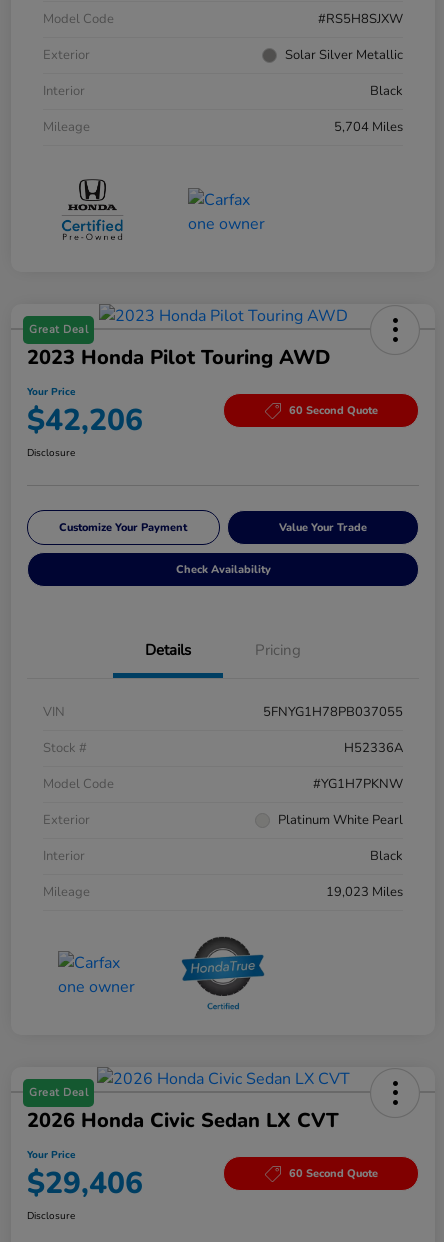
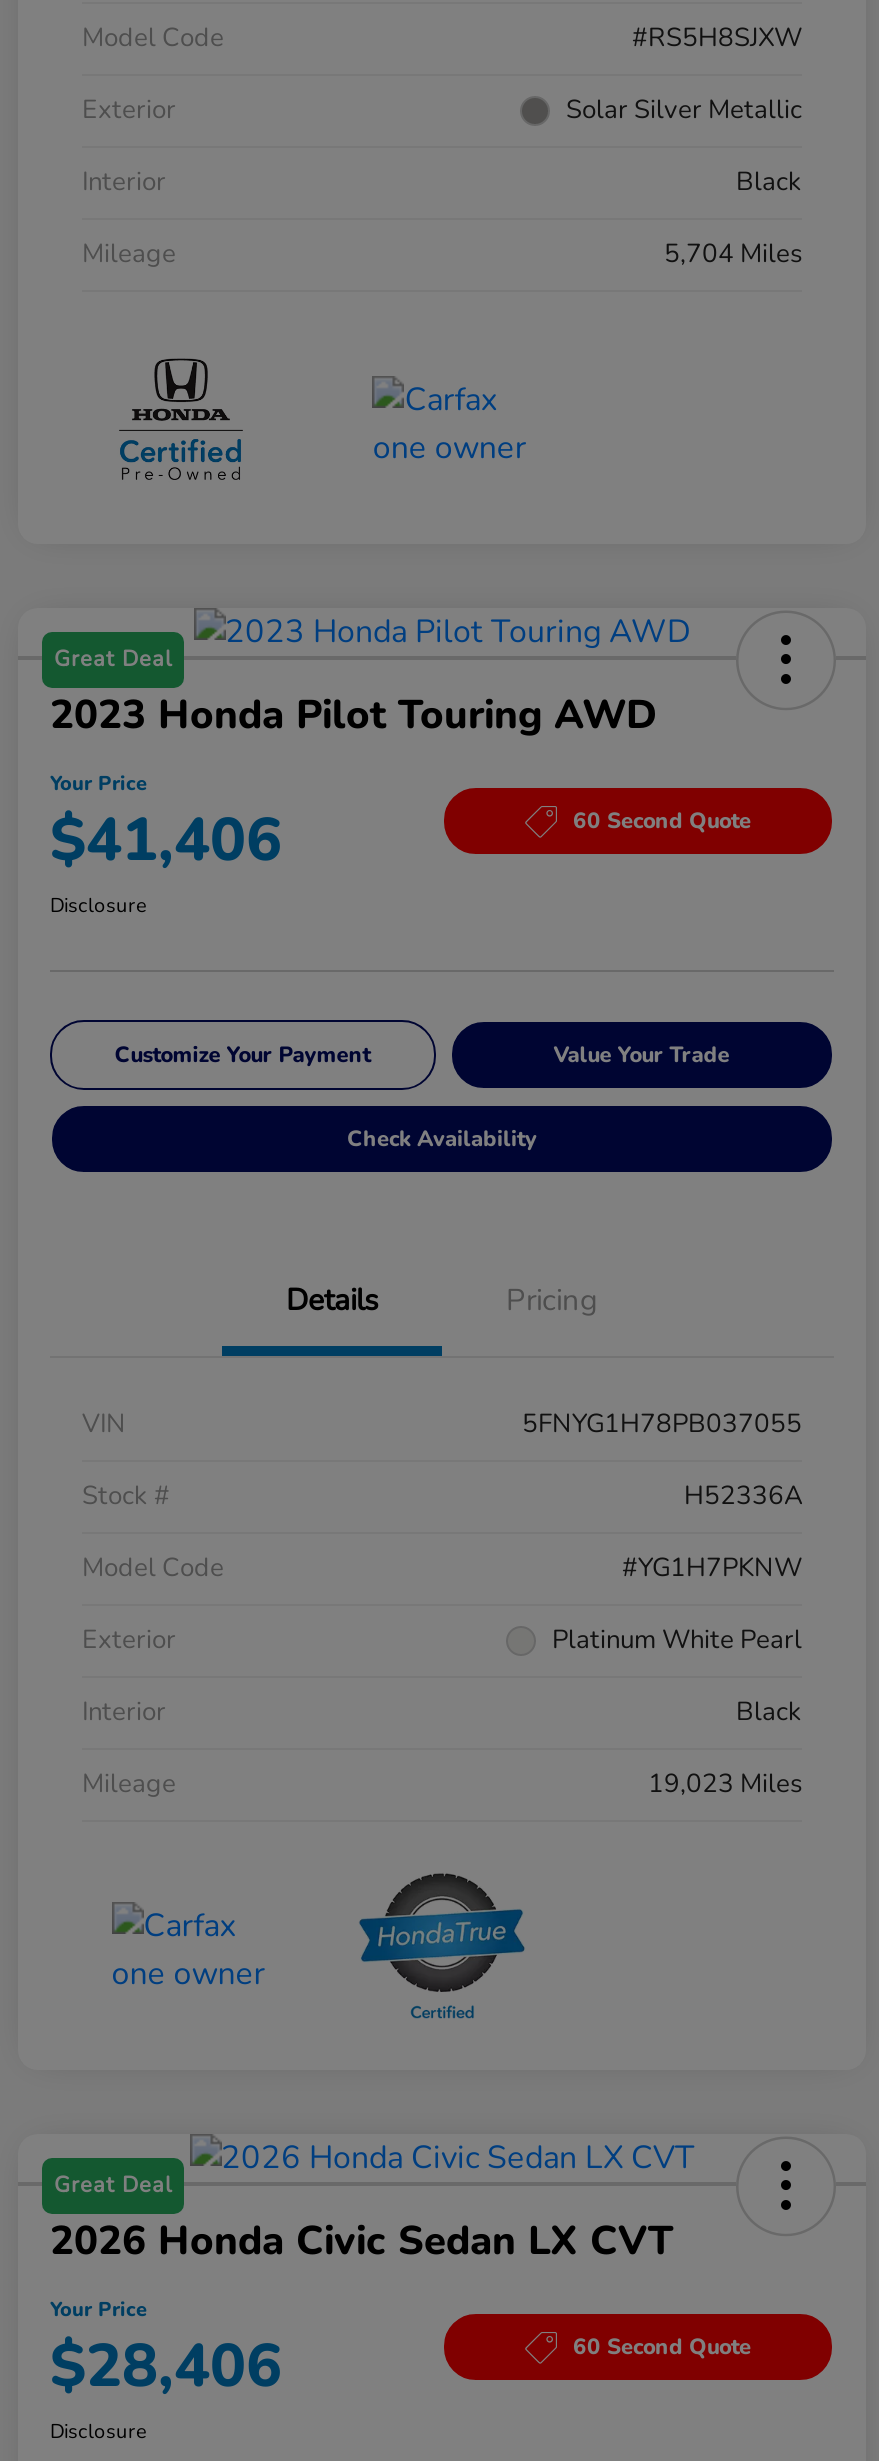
- $42,206
+ $41,406

- $29,406
+ $28,406
